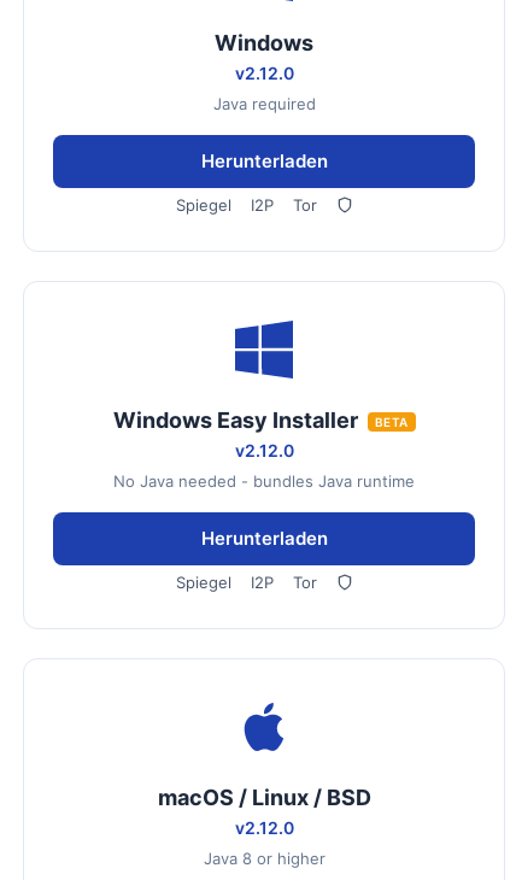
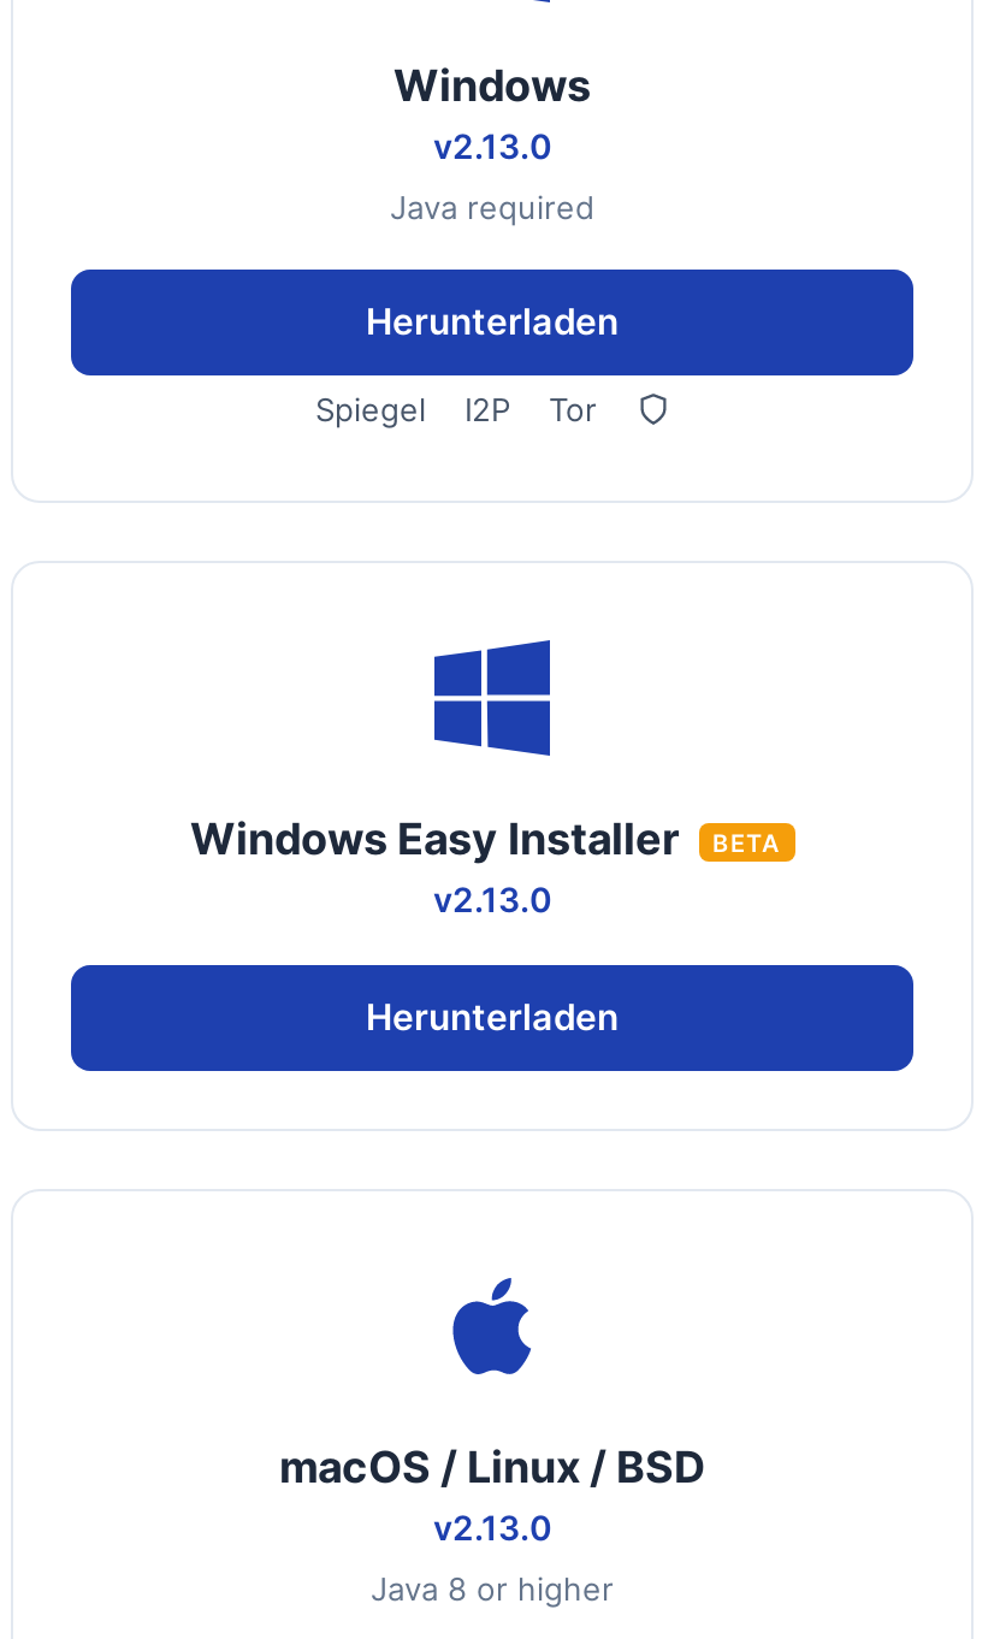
- v2.12.0
+ v2.13.0

- v2.12.0
- No Java needed - bundles Java runtime
+ v2.13.0

- Spiegel
- I2P
- Tor

- v2.12.0
+ v2.13.0
